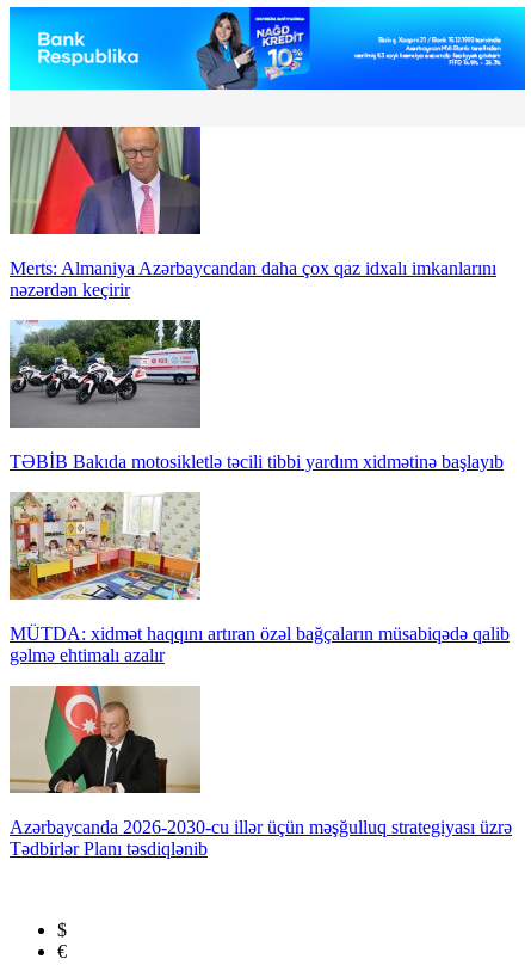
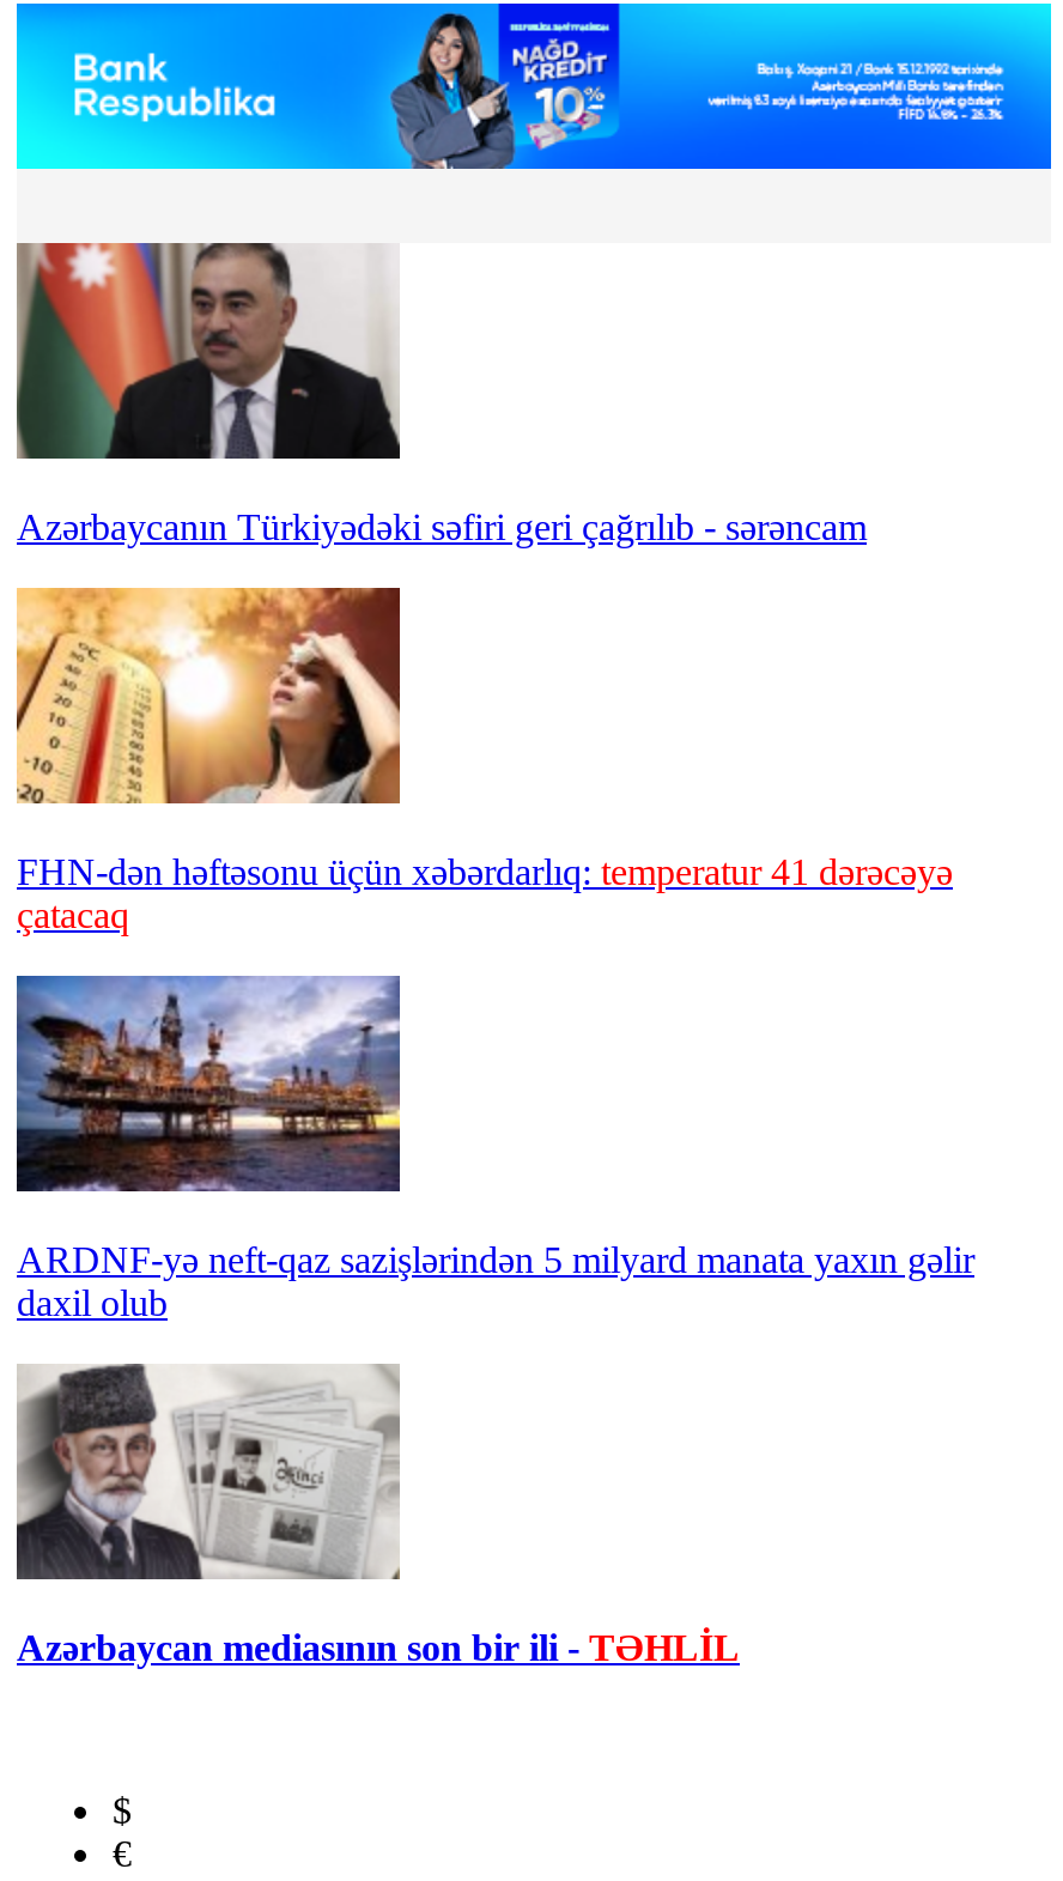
- [image]
- Merts: Almaniya Azərbaycandan daha çox qaz idxalı imkanlarını
- nəzərdən keçirir
+ [image]
+ Azərbaycanın Türkiyədəki səfiri geri çağrılıb - sərəncam

- [image]
- TƏBİB Bakıda motosikletlə təcili tibbi yardım xidmətinə başlayıb
+ [image]
+ FHN-dən həftəsonu üçün xəbərdarlıq: temperatur 41 dərəcəyə
+ çatacaq

- [image]
- MÜTDA: xidmət haqqını artıran özəl bağçaların müsabiqədə qalib
- gəlmə ehtimalı azalır
+ [image]
+ ARDNF-yə neft-qaz sazişlərindən 5 milyard manata yaxın gəlir
+ daxil olub

- [image]
- Azərbaycanda 2026-2030-cu illər üçün məşğulluq strategiyası üzrə
- Tədbirlər Planı təsdiqlənib
+ [image]
+ Azərbaycan mediasının son bir ili - TƏHLİL
